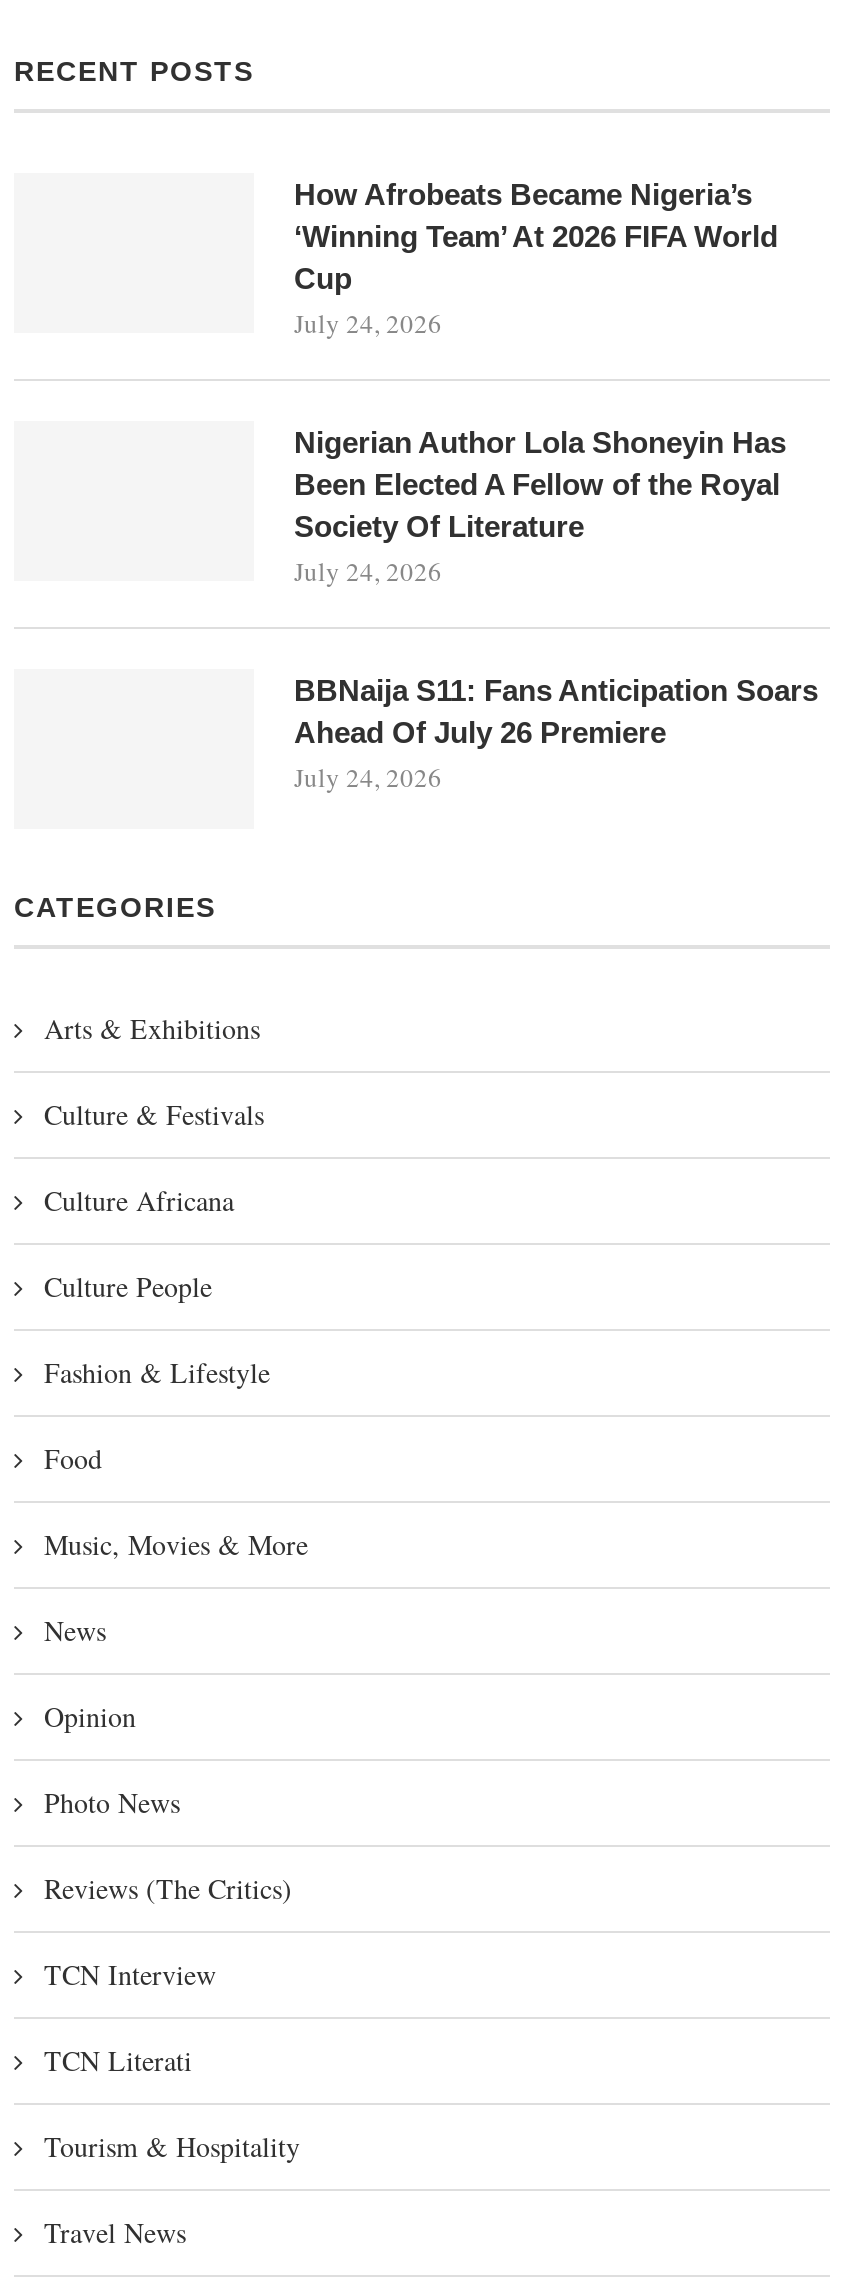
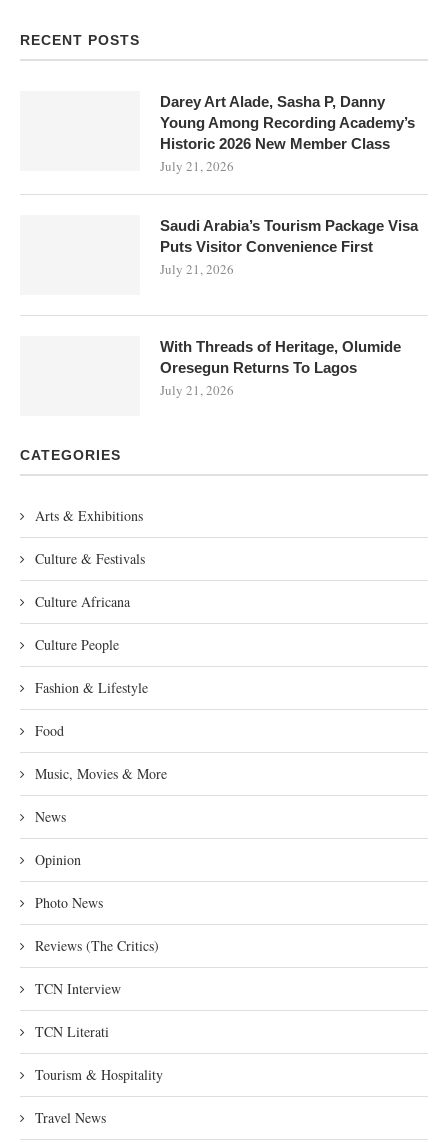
- How Afrobeats Became Nigeria’s
- ‘Winning Team’ At 2026 FIFA World
- Cup
- July 24, 2026
+ Darey Art Alade, Sasha P, Danny
+ Young Among Recording Academy’s
+ Historic 2026 New Member Class
+ July 21, 2026

- Nigerian Author Lola Shoneyin Has
- Been Elected A Fellow of the Royal
- Society Of Literature
- July 24, 2026
+ Saudi Arabia’s Tourism Package Visa
+ Puts Visitor Convenience First
+ July 21, 2026

- BBNaija S11: Fans Anticipation Soars
- Ahead Of July 26 Premiere
- July 24, 2026
+ With Threads of Heritage, Olumide
+ Oresegun Returns To Lagos
+ July 21, 2026
